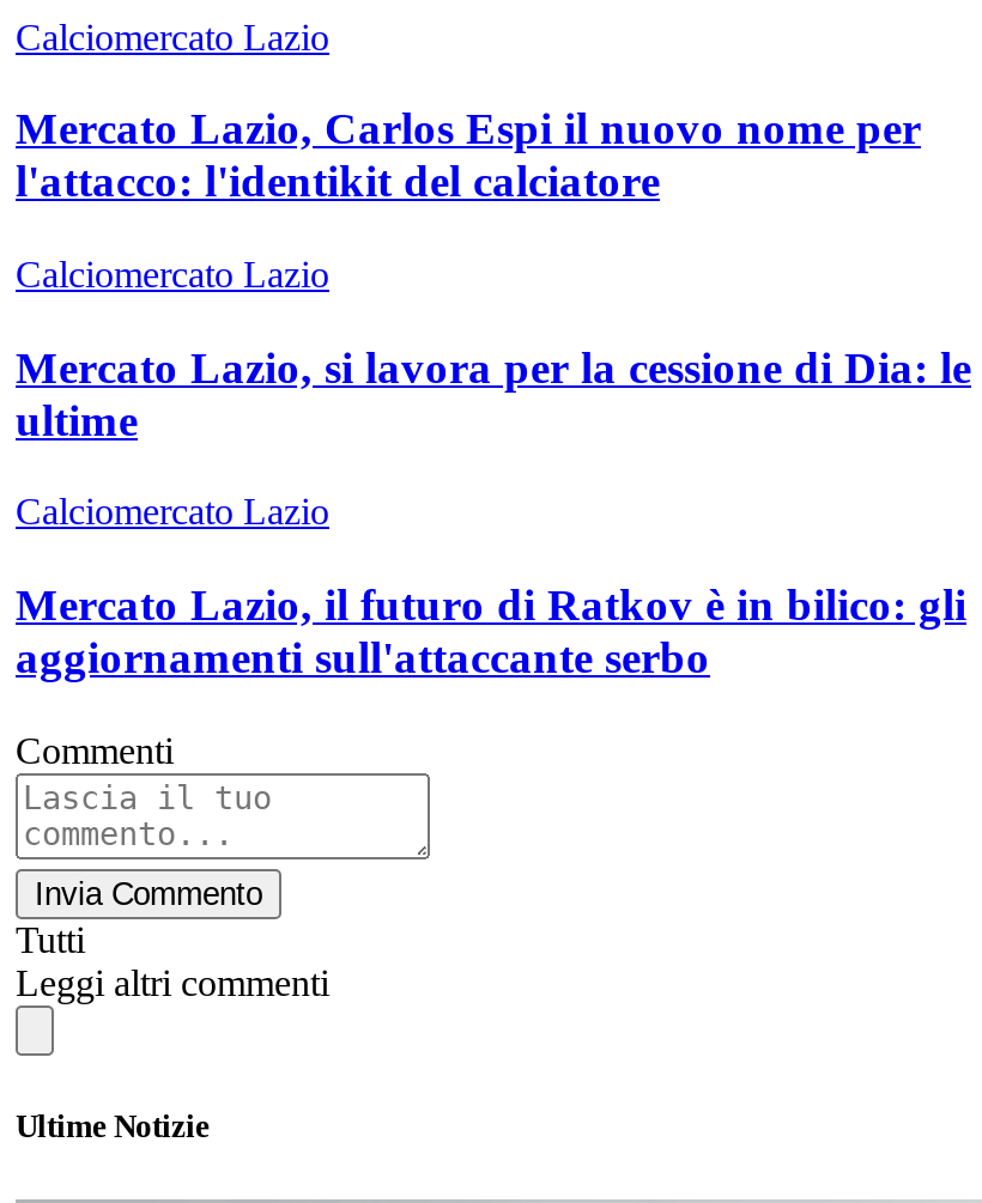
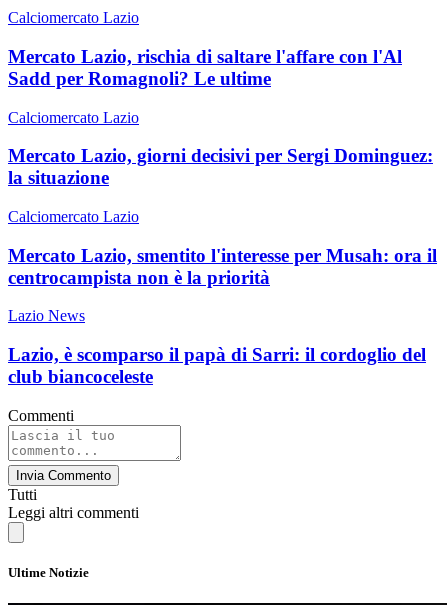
- Mercato Lazio, Carlos Espi il nuovo nome per
- l'attacco: l'identikit del calciatore
+ Mercato Lazio, rischia di saltare l'affare con l'Al
+ Sadd per Romagnoli? Le ultime

- Mercato Lazio, si lavora per la cessione di Dia: le
- ultime
+ Mercato Lazio, giorni decisivi per Sergi Dominguez:
+ la situazione

- Mercato Lazio, il futuro di Ratkov è in bilico: gli
- aggiornamenti sull'attaccante serbo
+ Mercato Lazio, smentito l'interesse per Musah: ora il
+ centrocampista non è la priorità
+ Lazio News
+ Lazio, è scomparso il papà di Sarri: il cordoglio del
+ club biancoceleste
